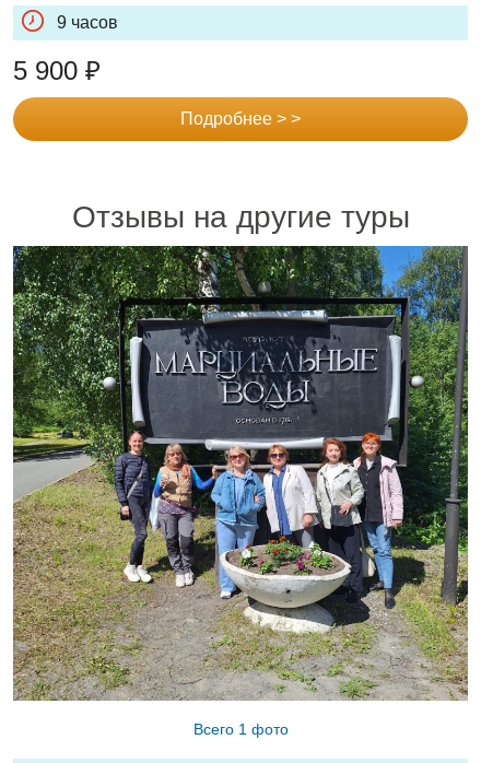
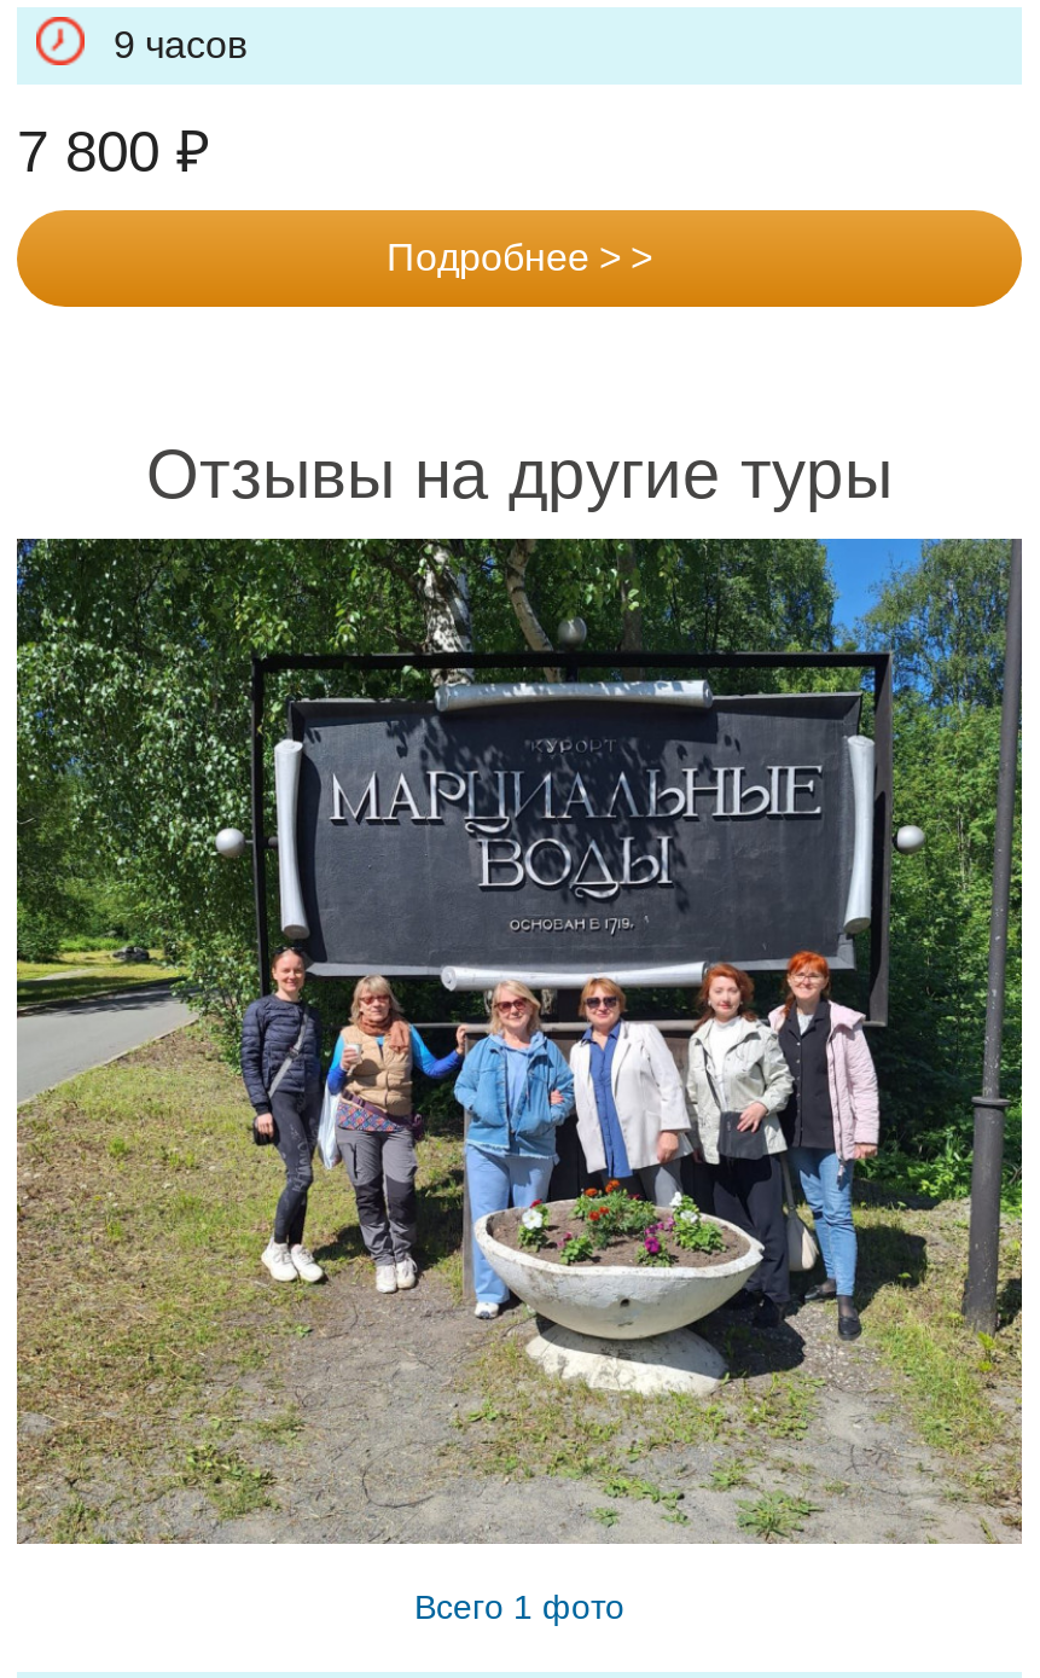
- 5 900 ₽
+ 7 800 ₽
